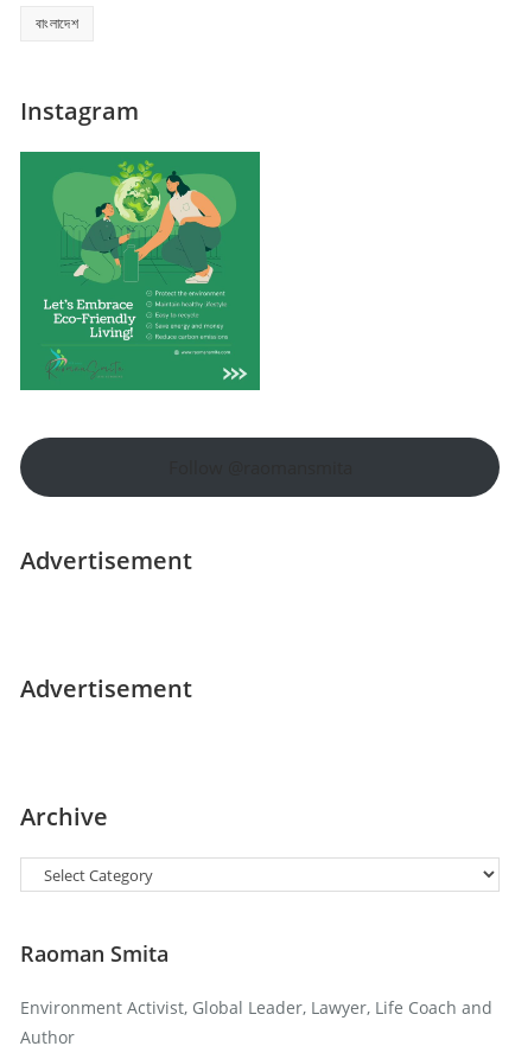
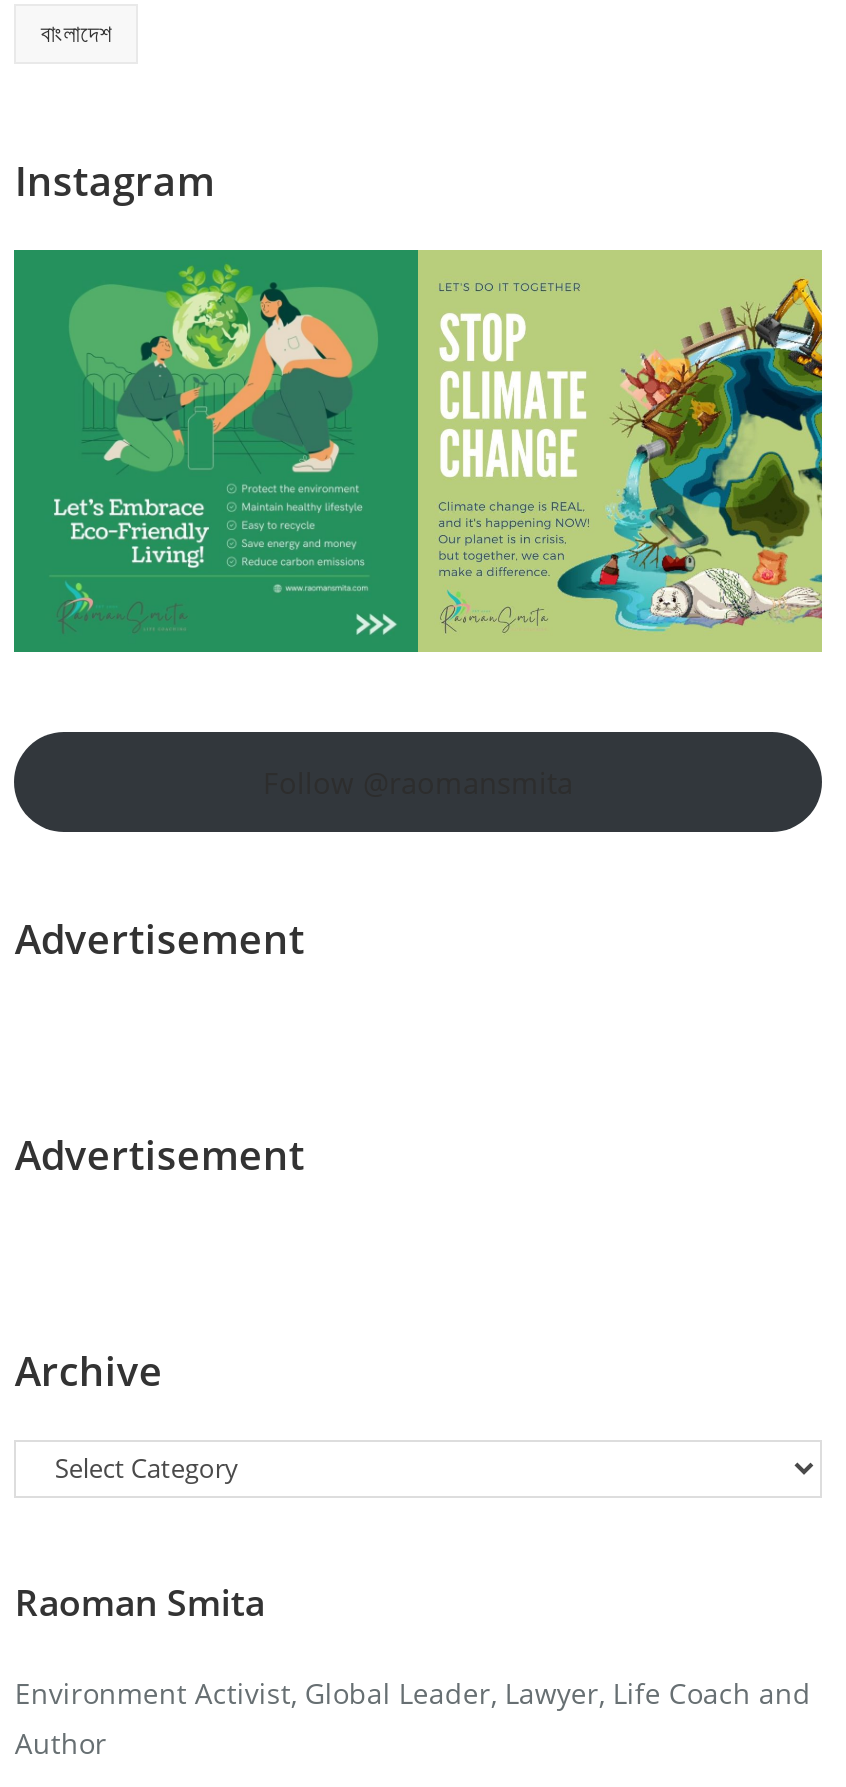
+ [image]
